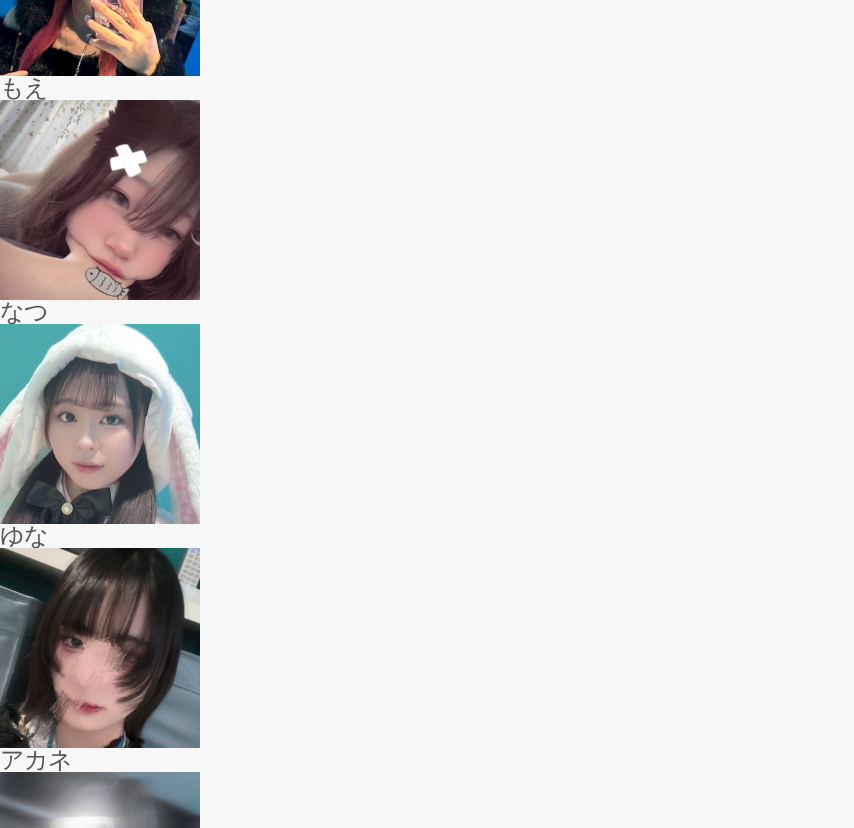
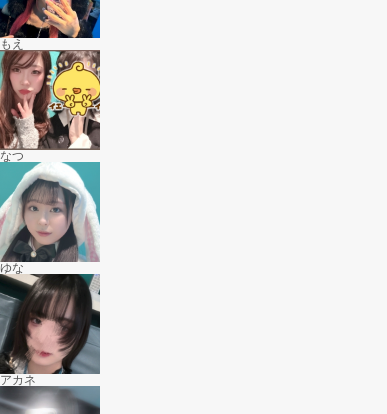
- [image]
+ [image]
